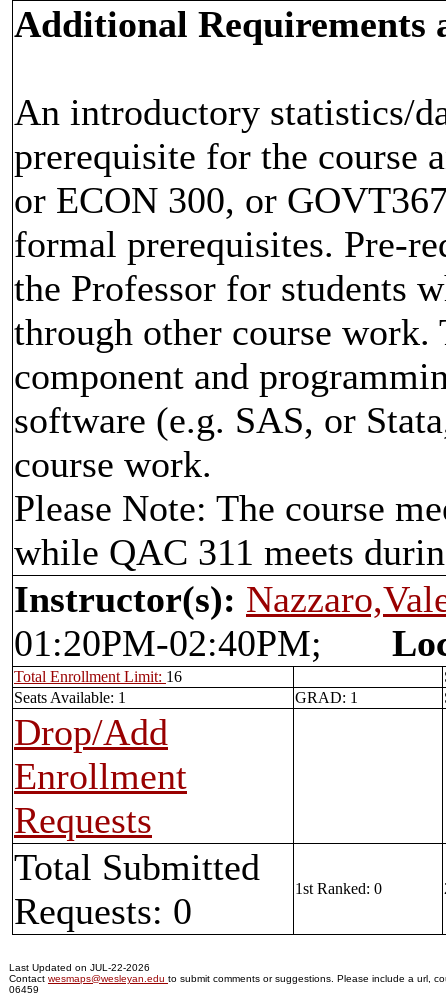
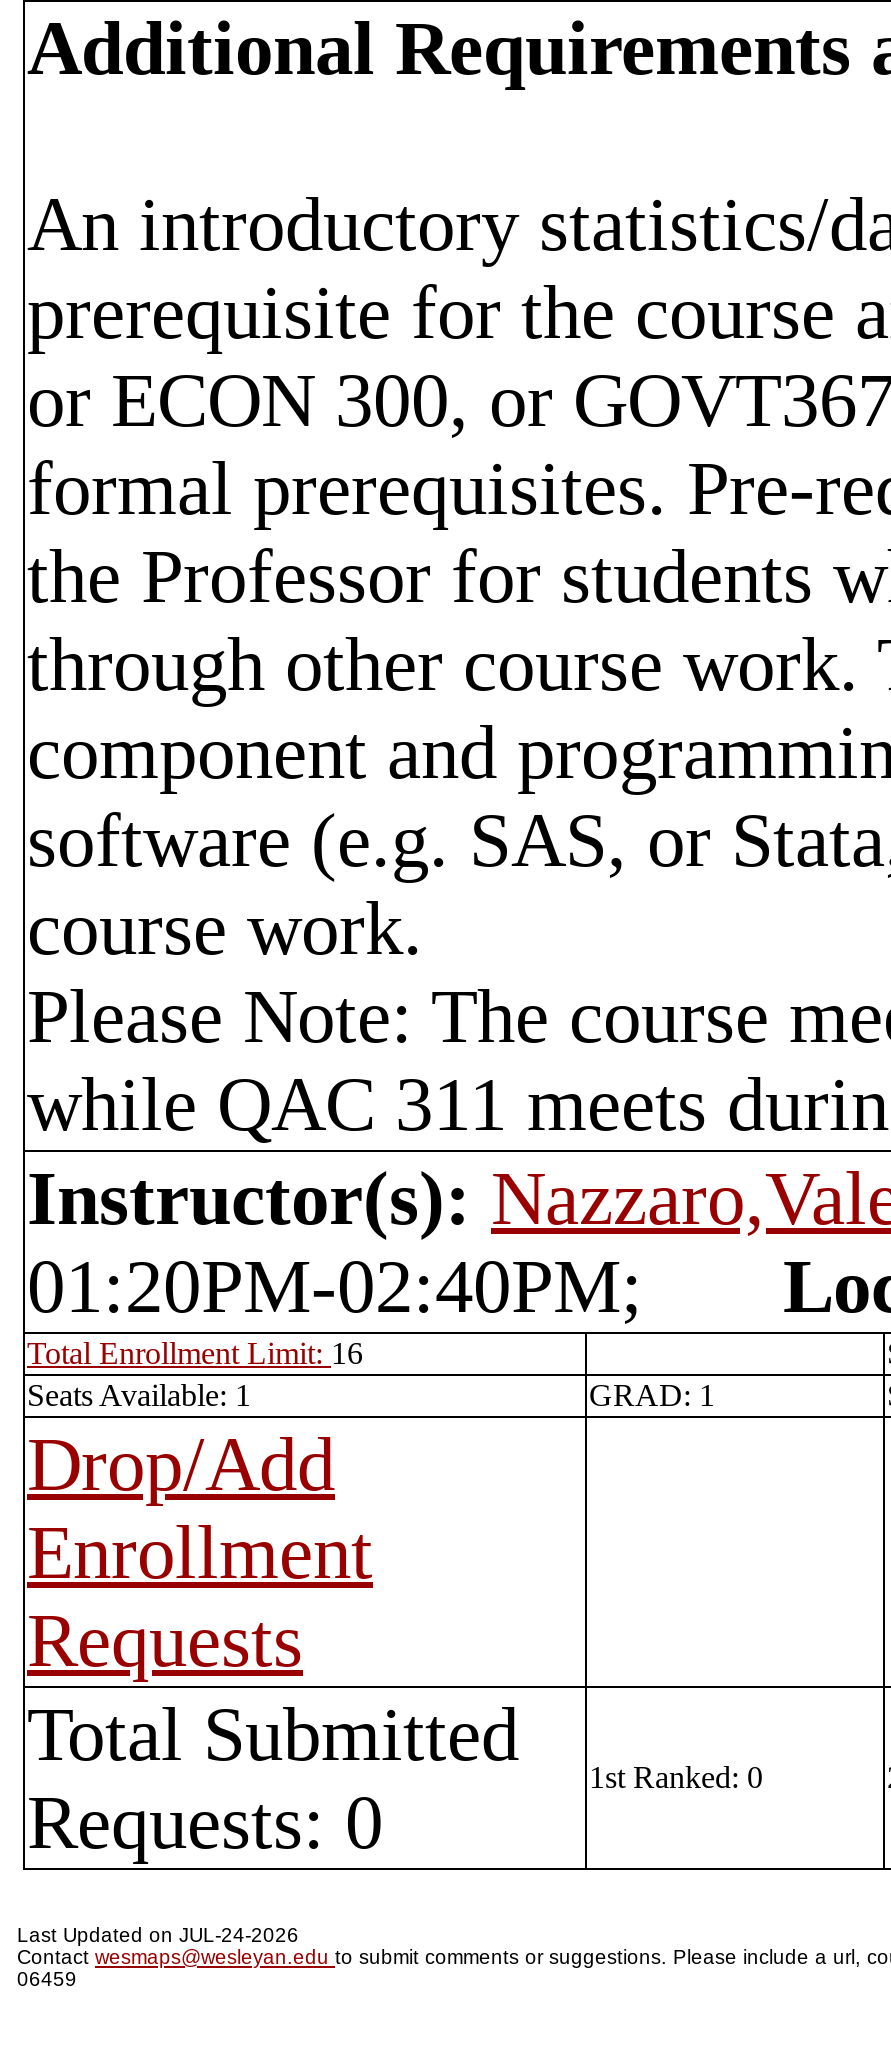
- Last Updated on JUL-22-2026
+ Last Updated on JUL-24-2026
